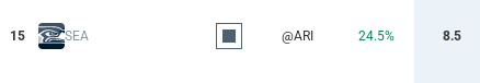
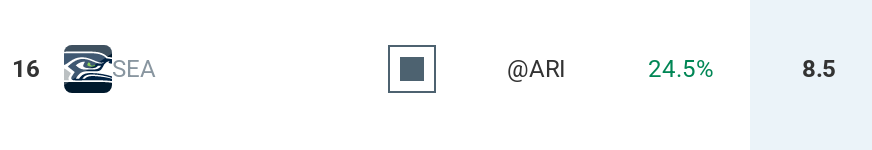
- 15
+ 16
